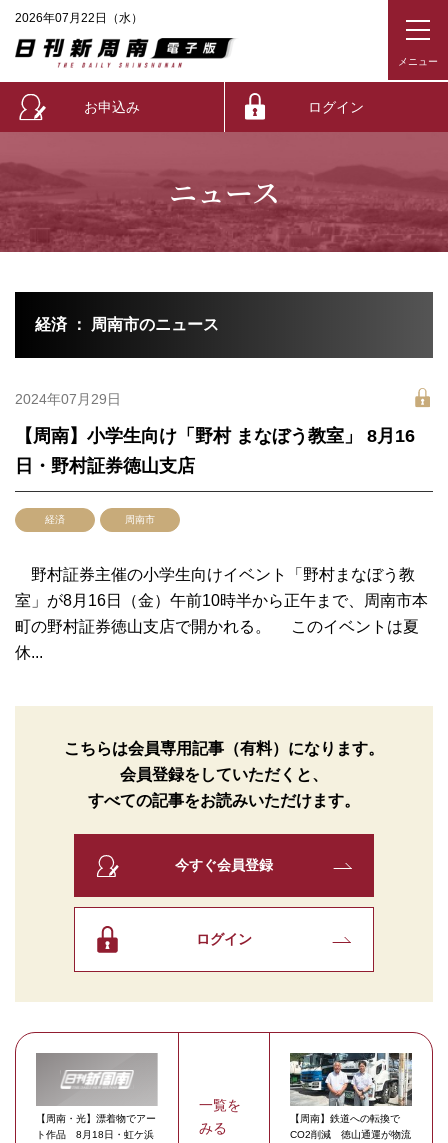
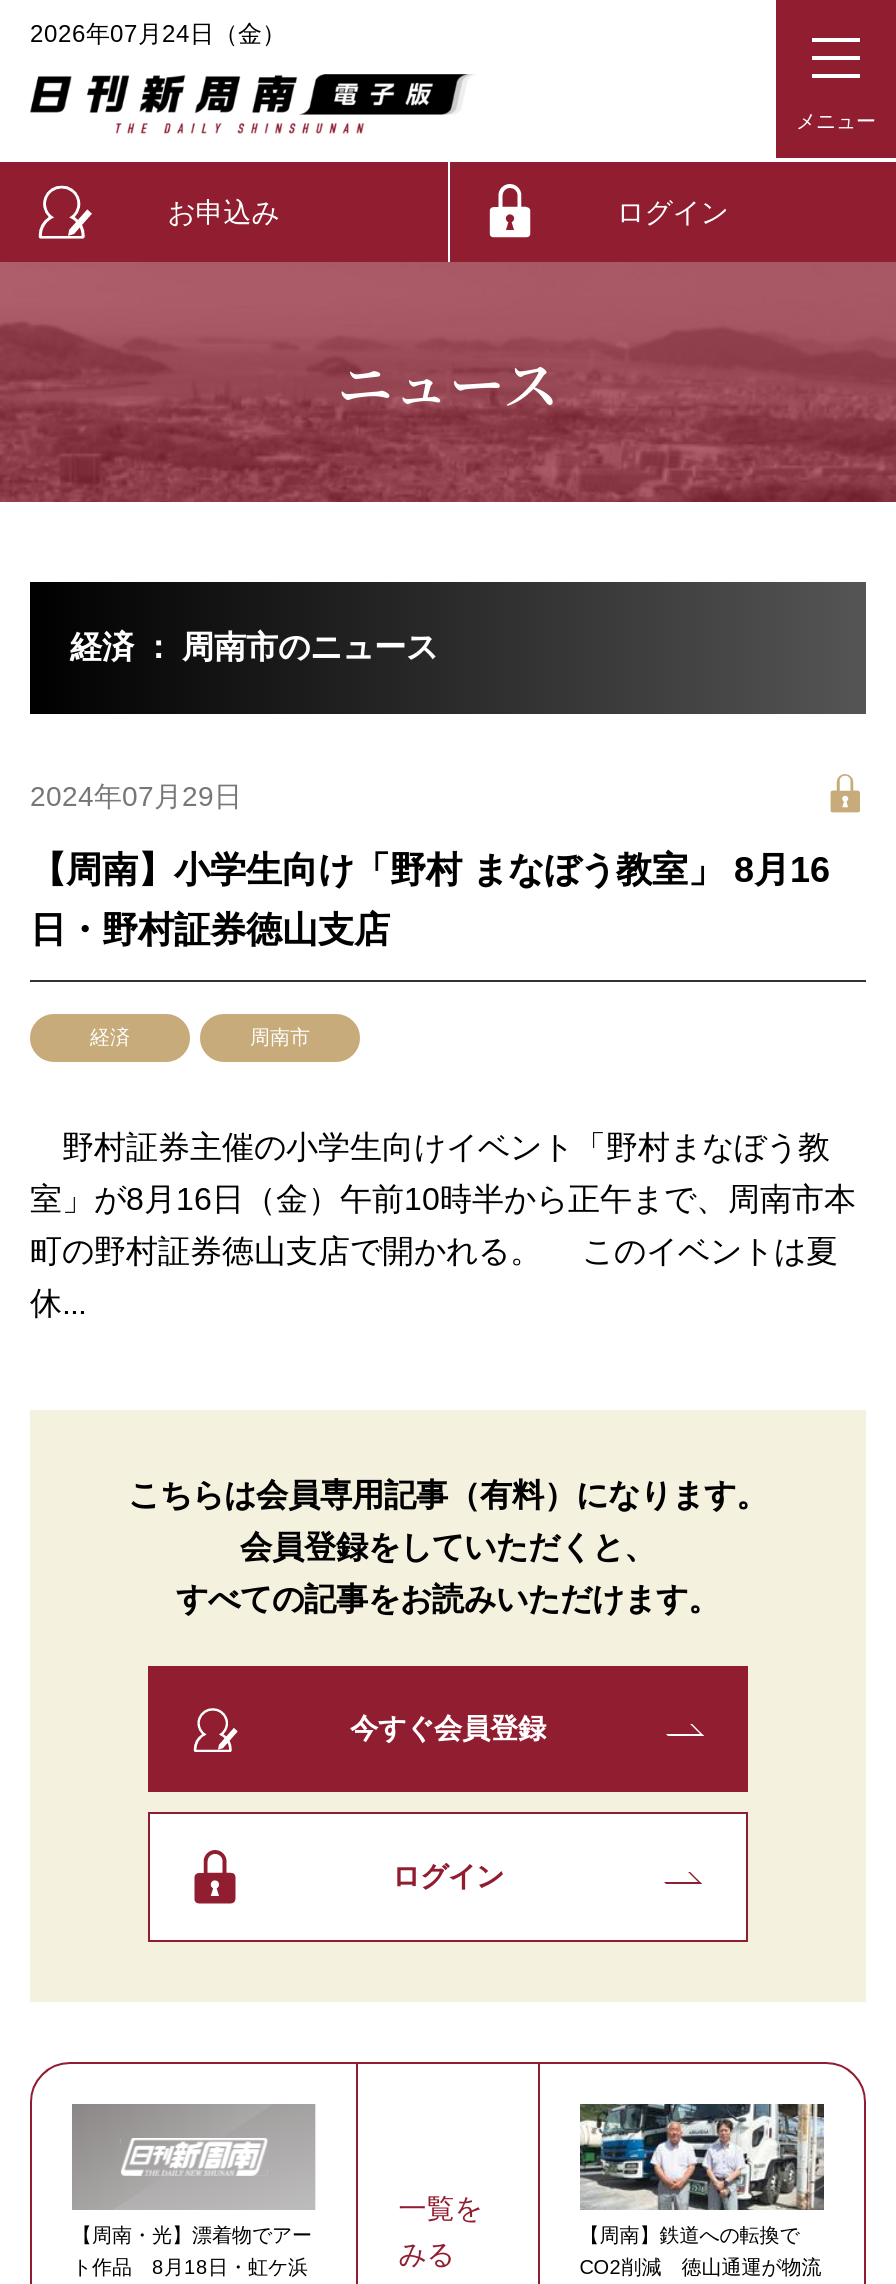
- 2026年07月22日（水）
+ 2026年07月24日（金）
